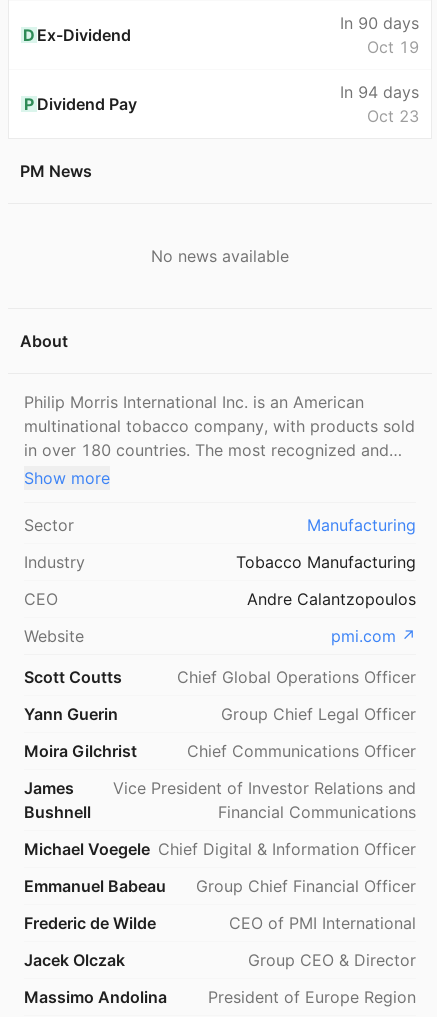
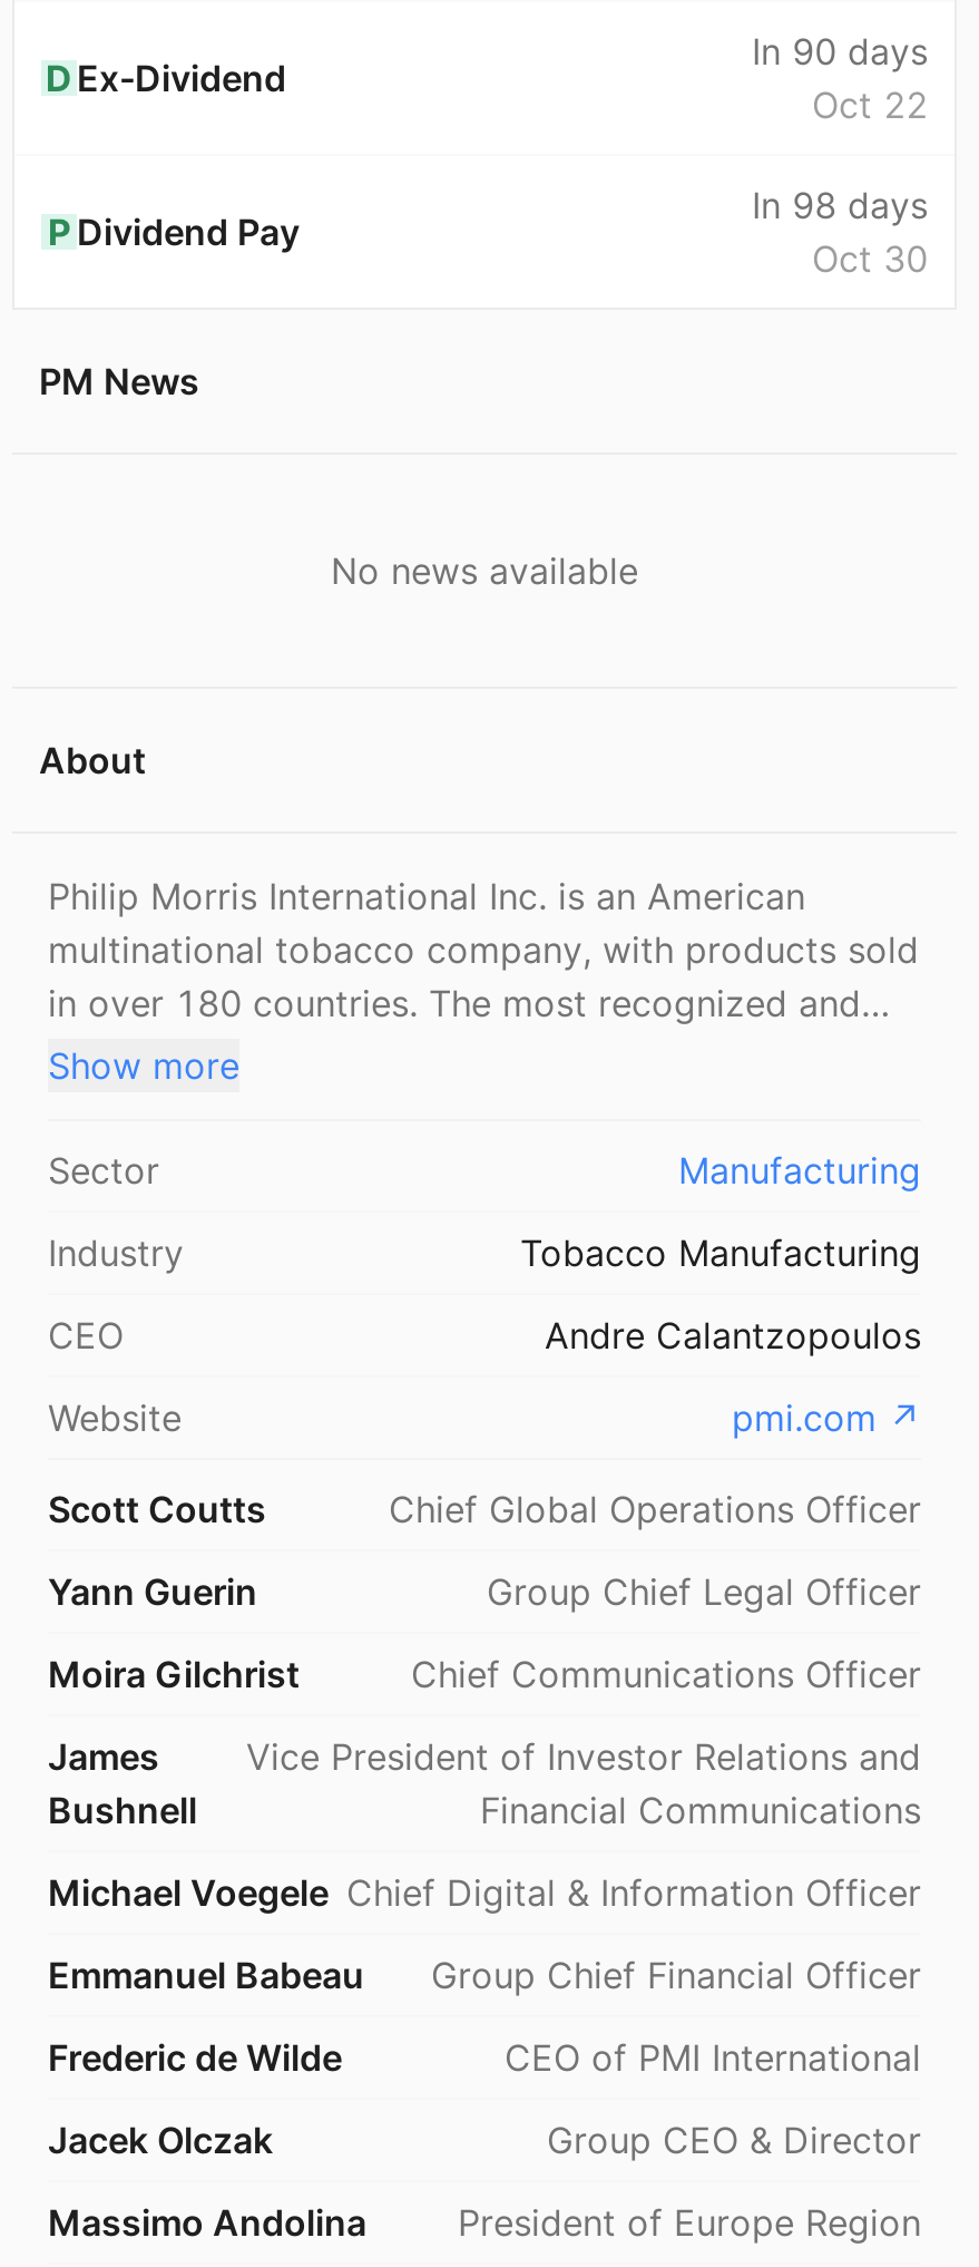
- Oct 19
+ Oct 22

- In 94 days
+ In 98 days

- Oct 23
+ Oct 30
